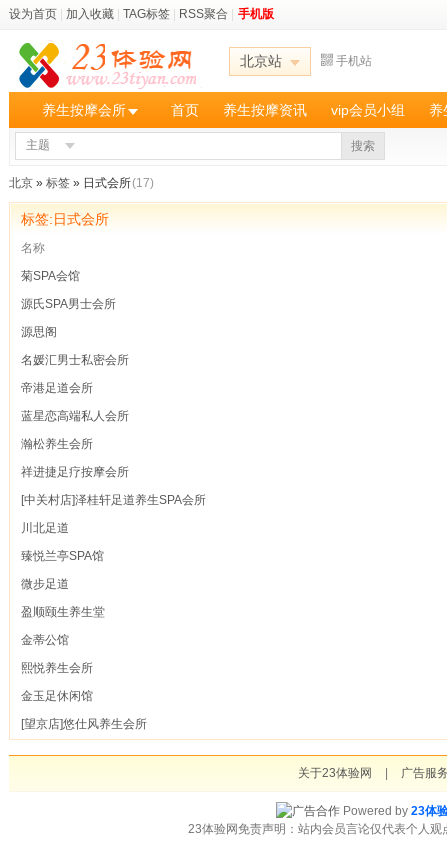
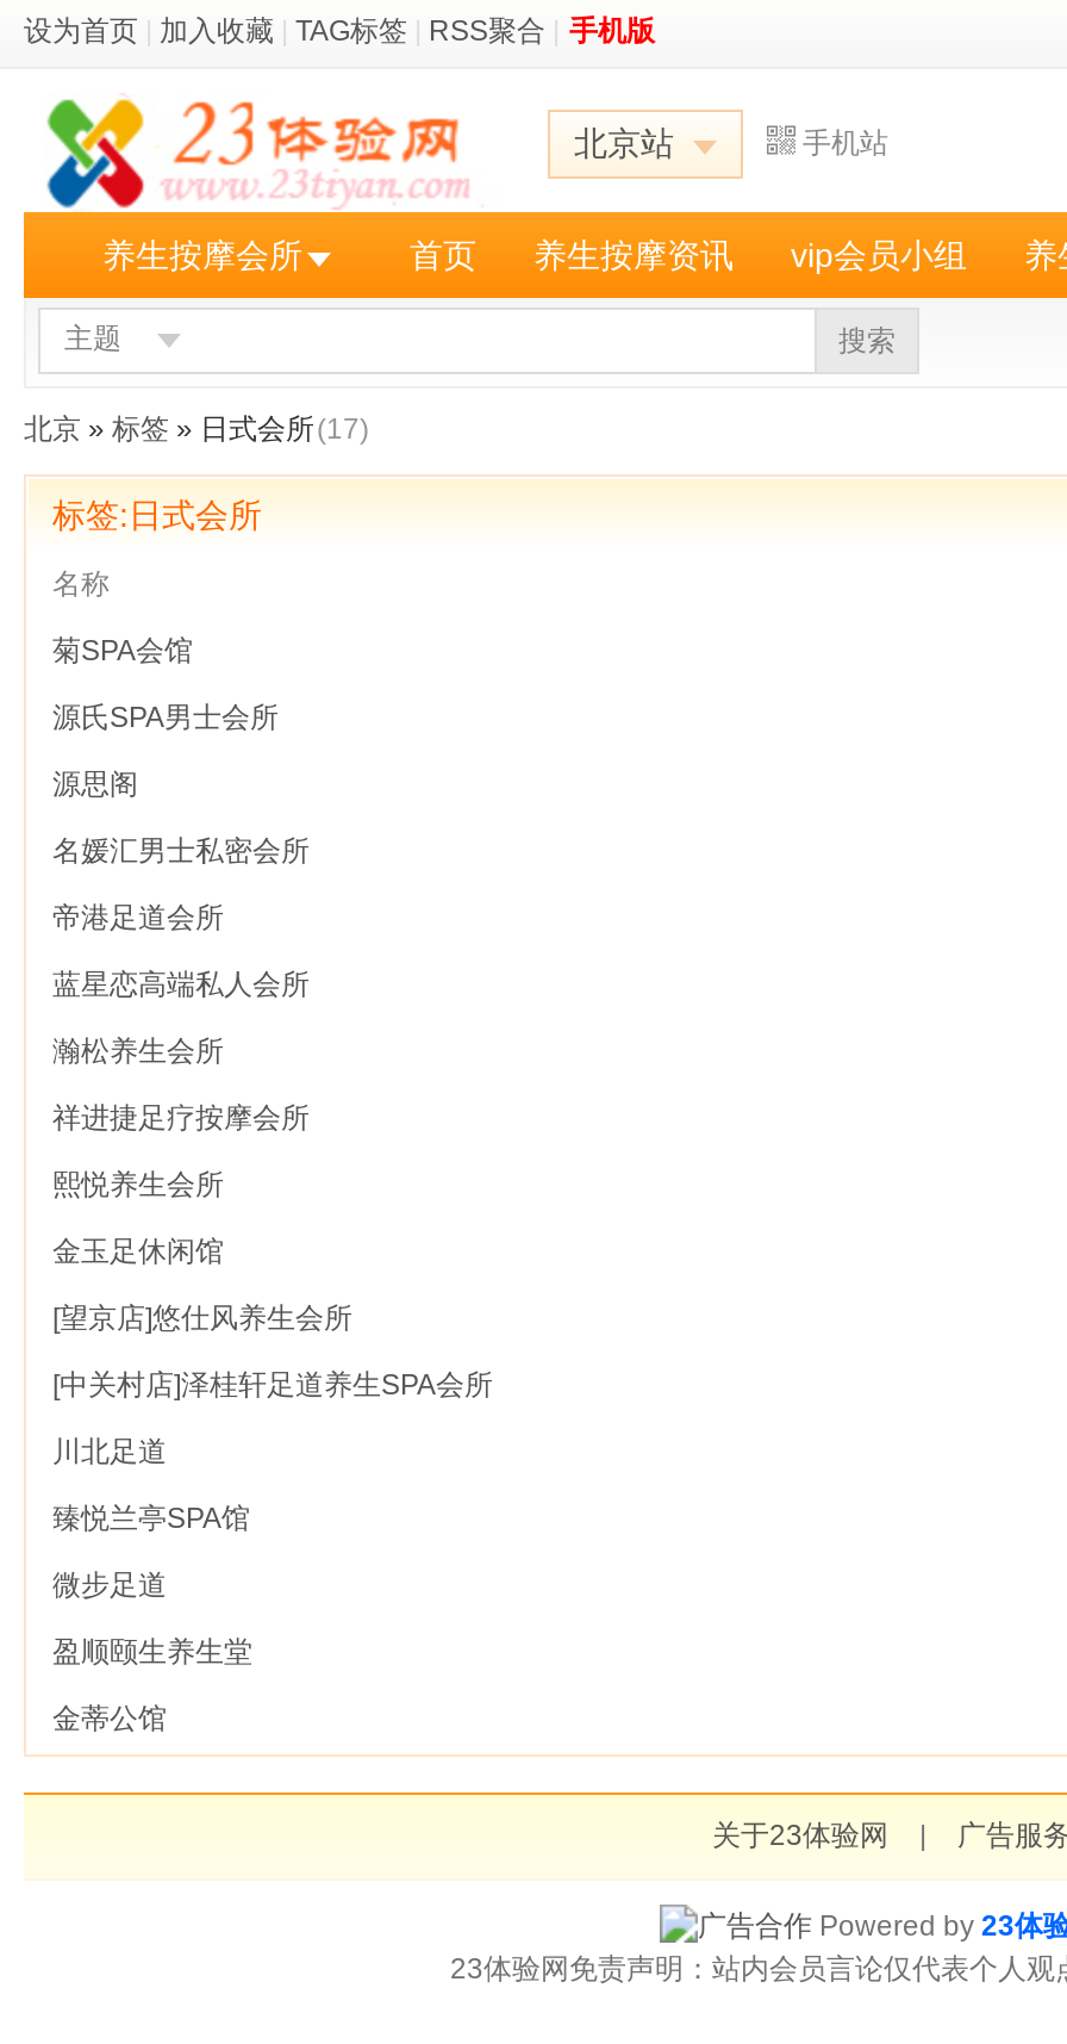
moved down: [中关村店]泽桂轩足道养生SPA会所 | 川北足道 | 臻悦兰亭SPA馆 | 微步足道 | 盈顺颐生养生堂 | 金蒂公馆

moved up: 熙悦养生会所 | 金玉足休闲馆 | [望京店]悠仕风养生会所
